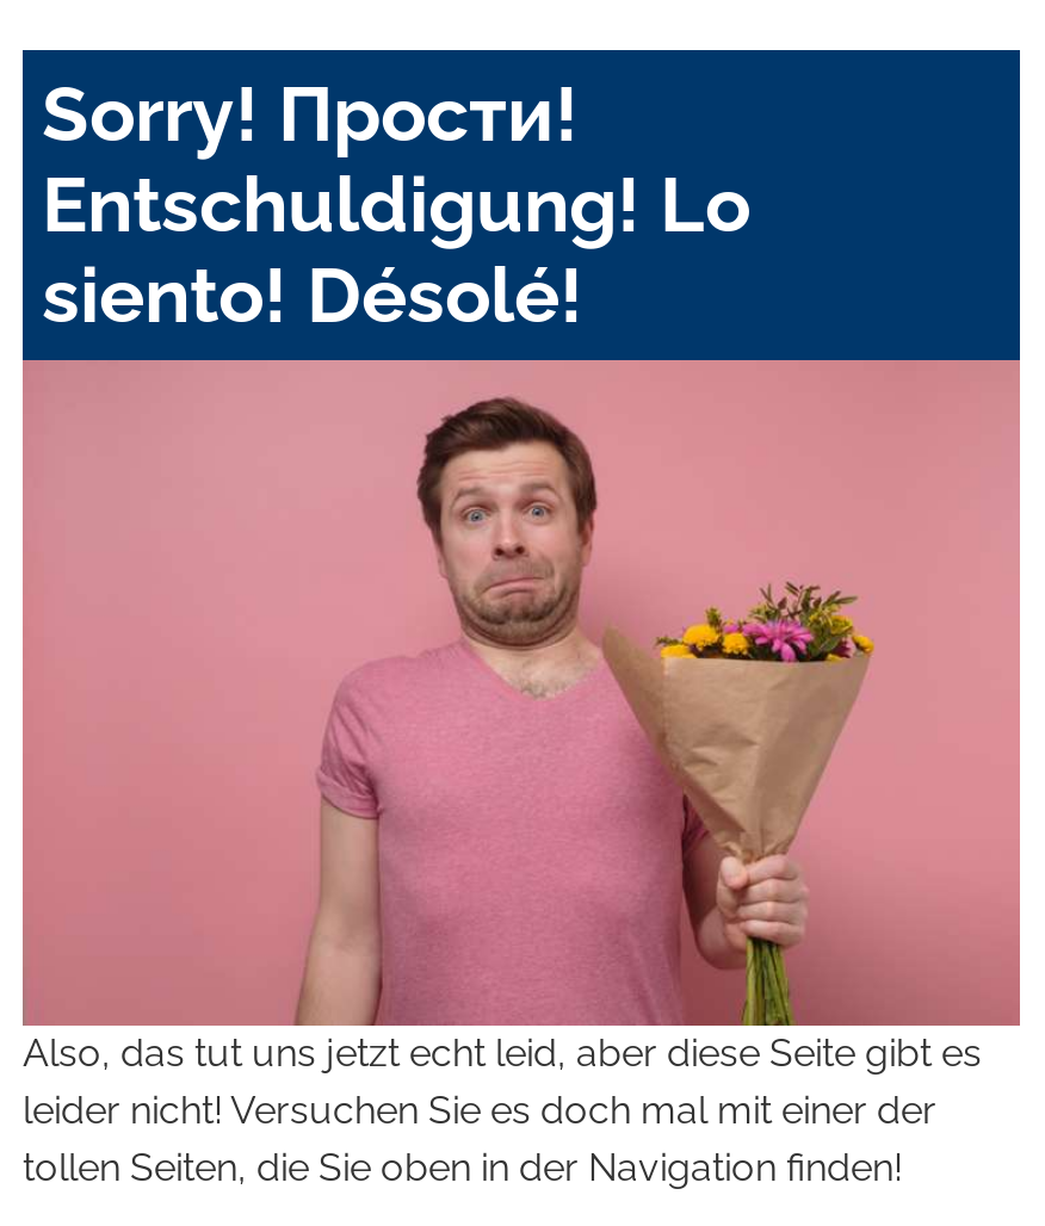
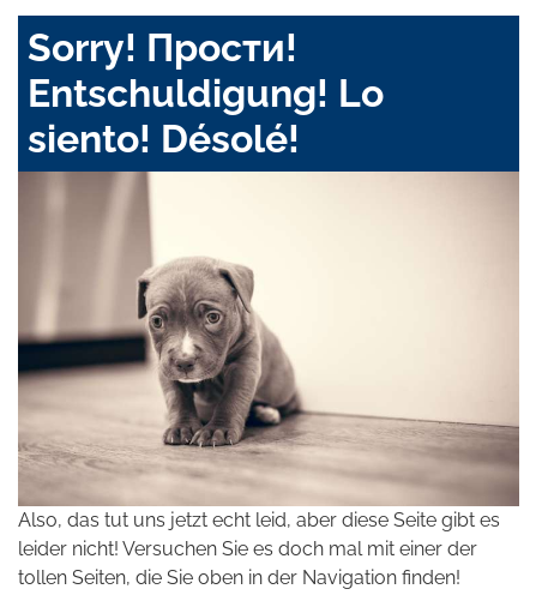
- [image]
+ [image]
